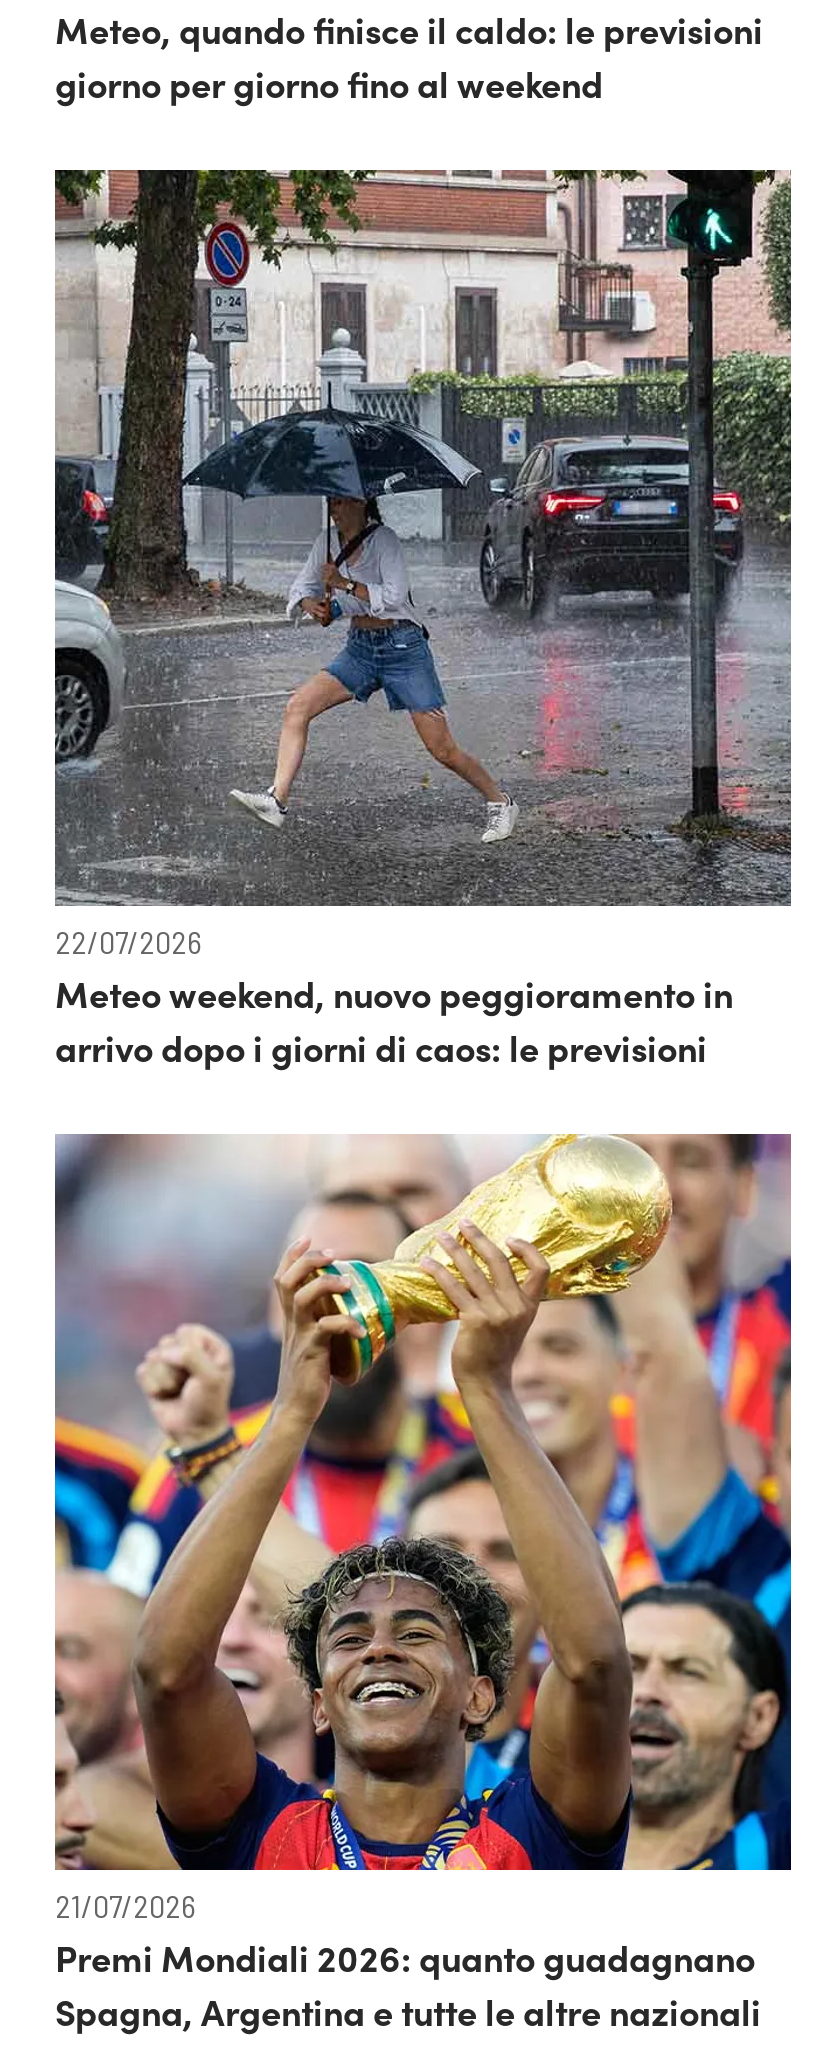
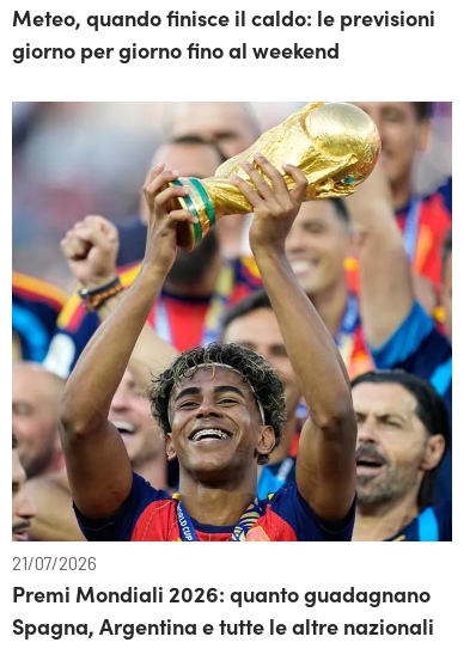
- [image]
- 22/07/2026
- Meteo weekend, nuovo peggioramento in
- arrivo dopo i giorni di caos: le previsioni
